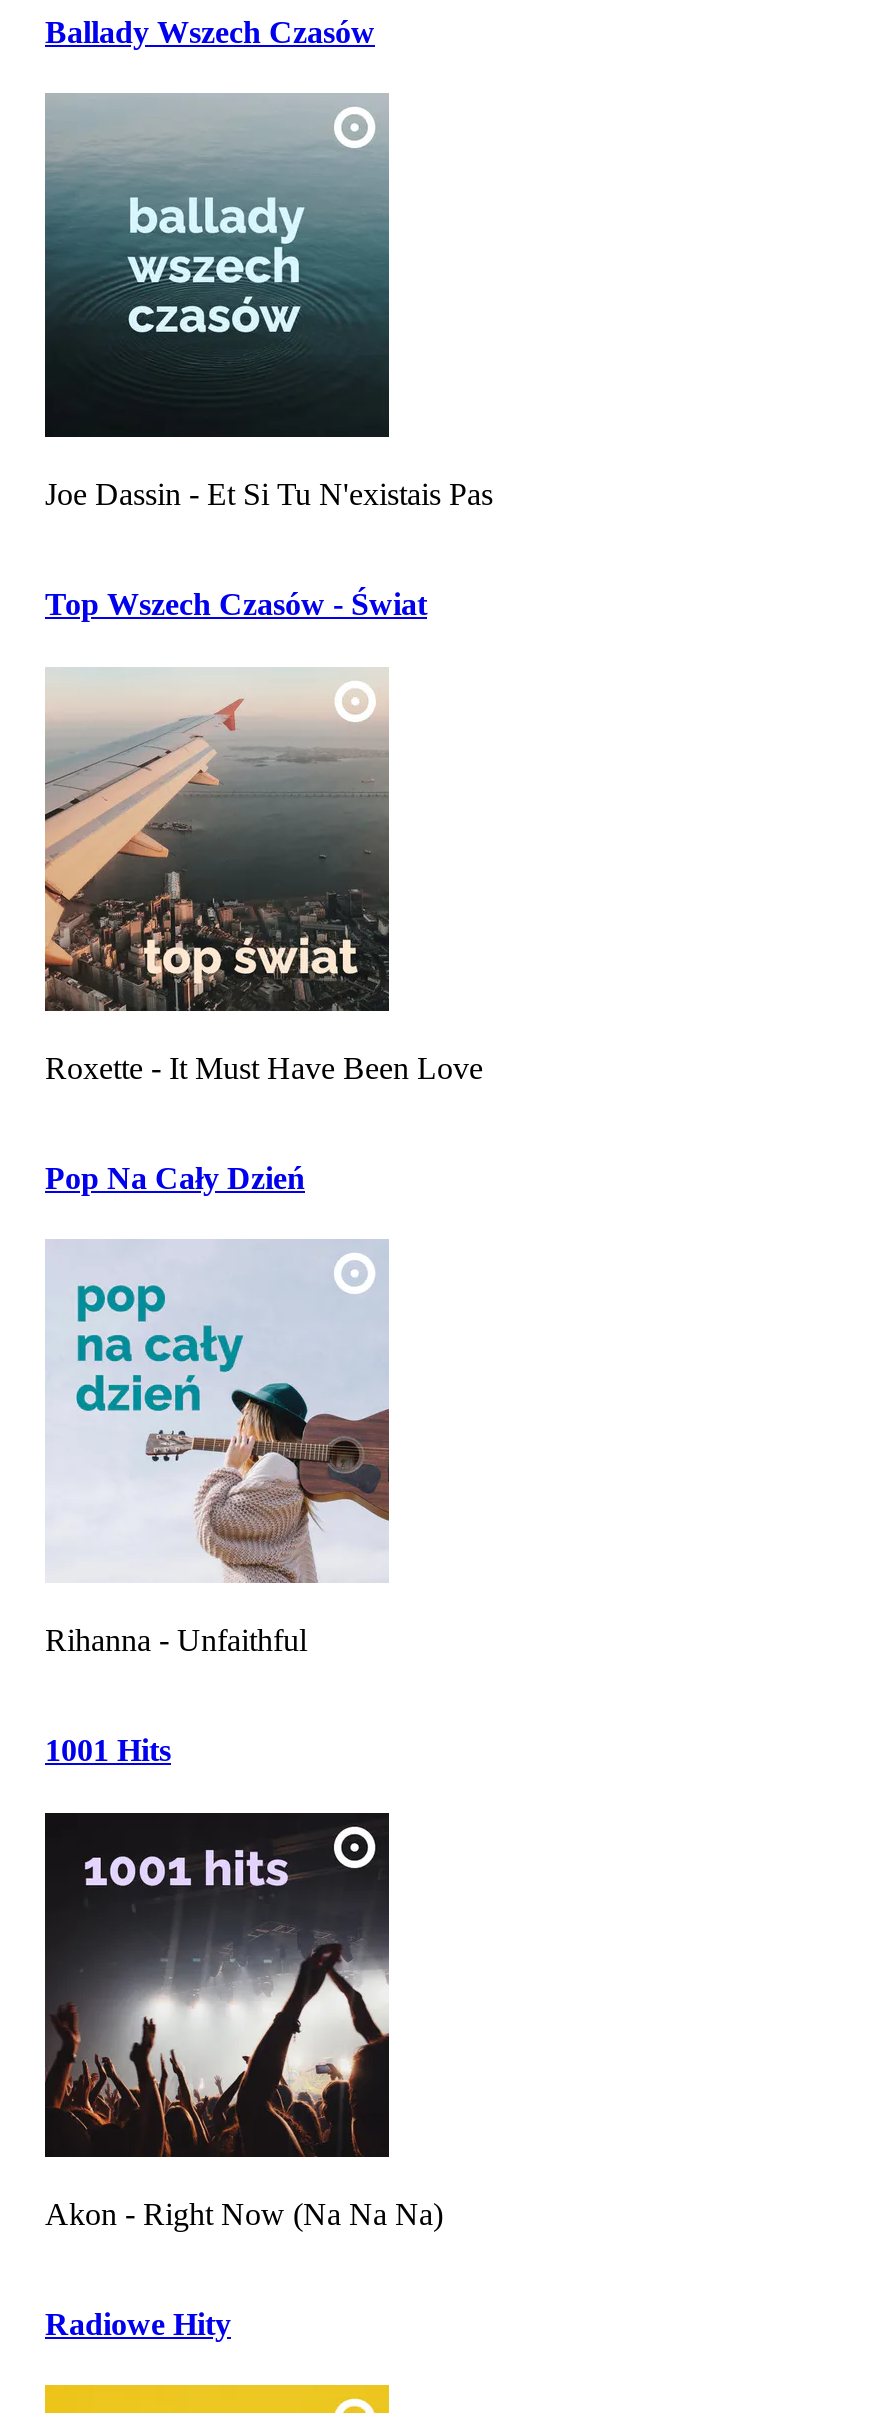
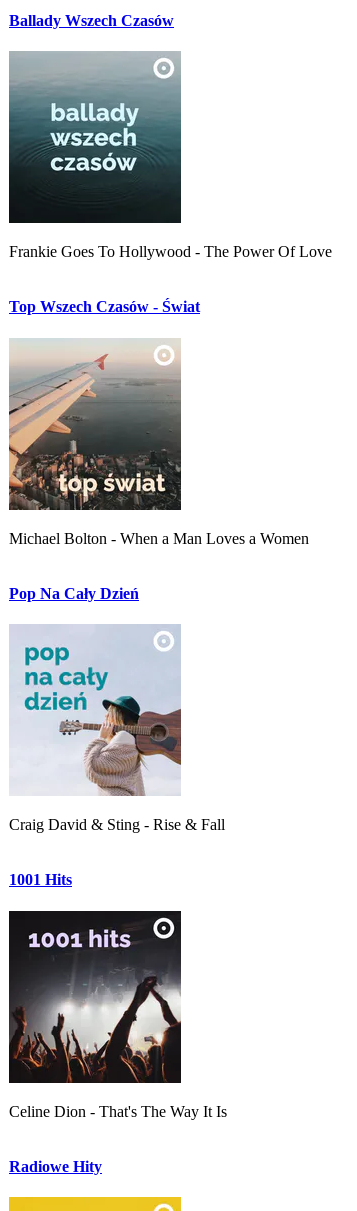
- Joe Dassin - Et Si Tu N'existais Pas
+ Frankie Goes To Hollywood - The Power Of Love

- Roxette - It Must Have Been Love
+ Michael Bolton - When a Man Loves a Women

- Rihanna - Unfaithful
+ Craig David & Sting - Rise & Fall

- Akon - Right Now (Na Na Na)
+ Celine Dion - That's The Way It Is
